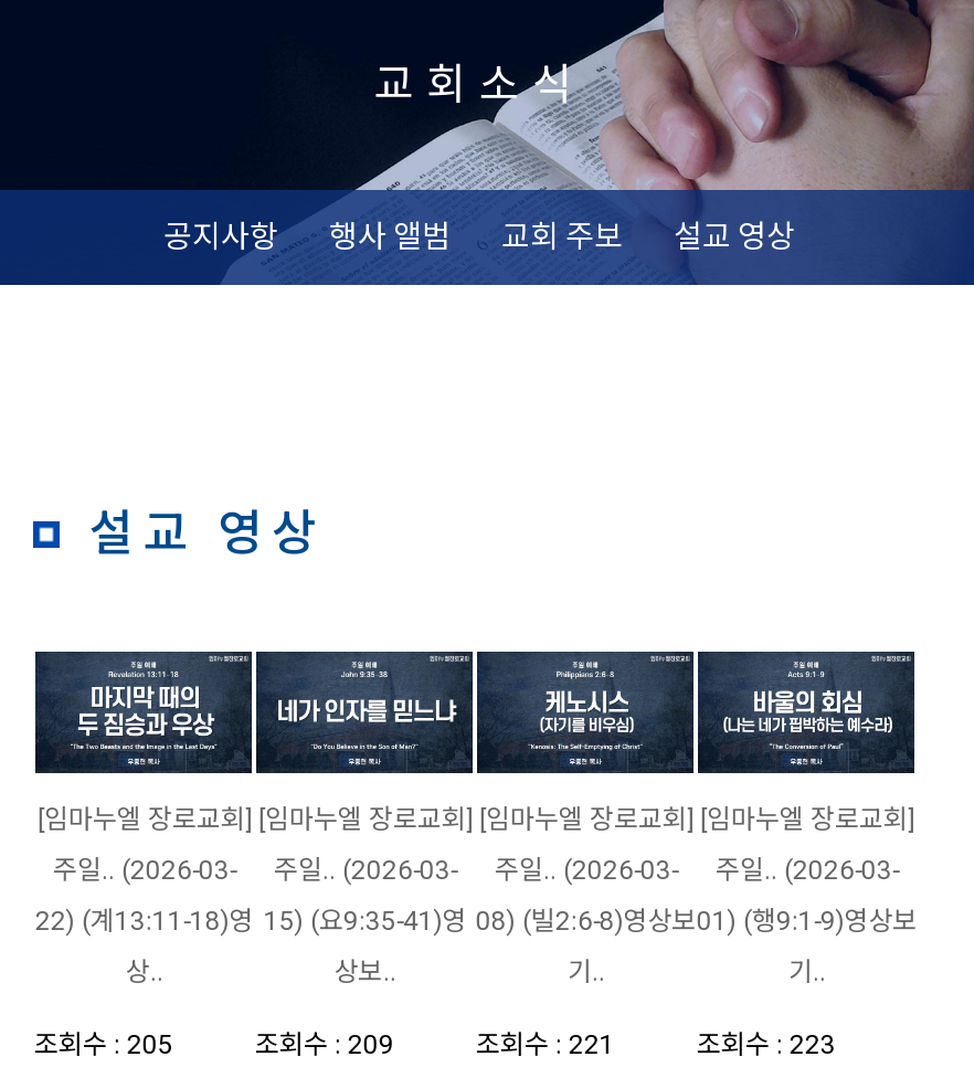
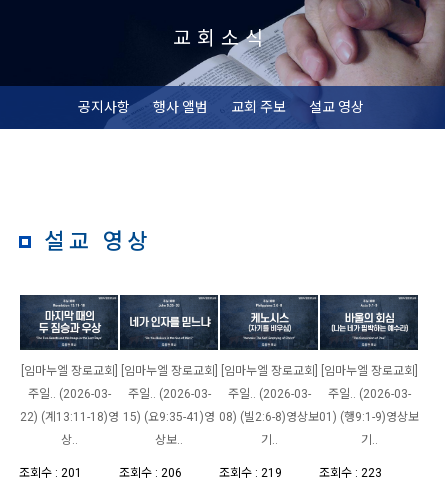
- 조회수 : 205
+ 조회수 : 201

- 조회수 : 209
+ 조회수 : 206

- 조회수 : 221
+ 조회수 : 219
